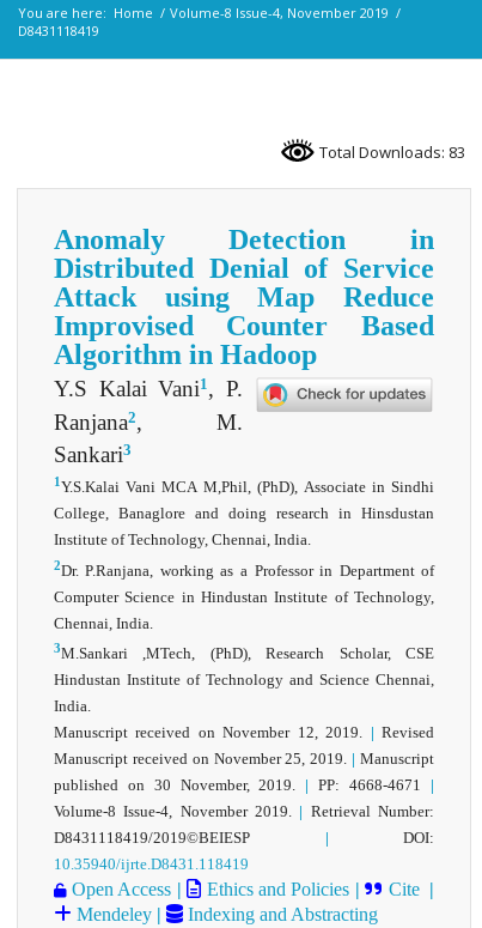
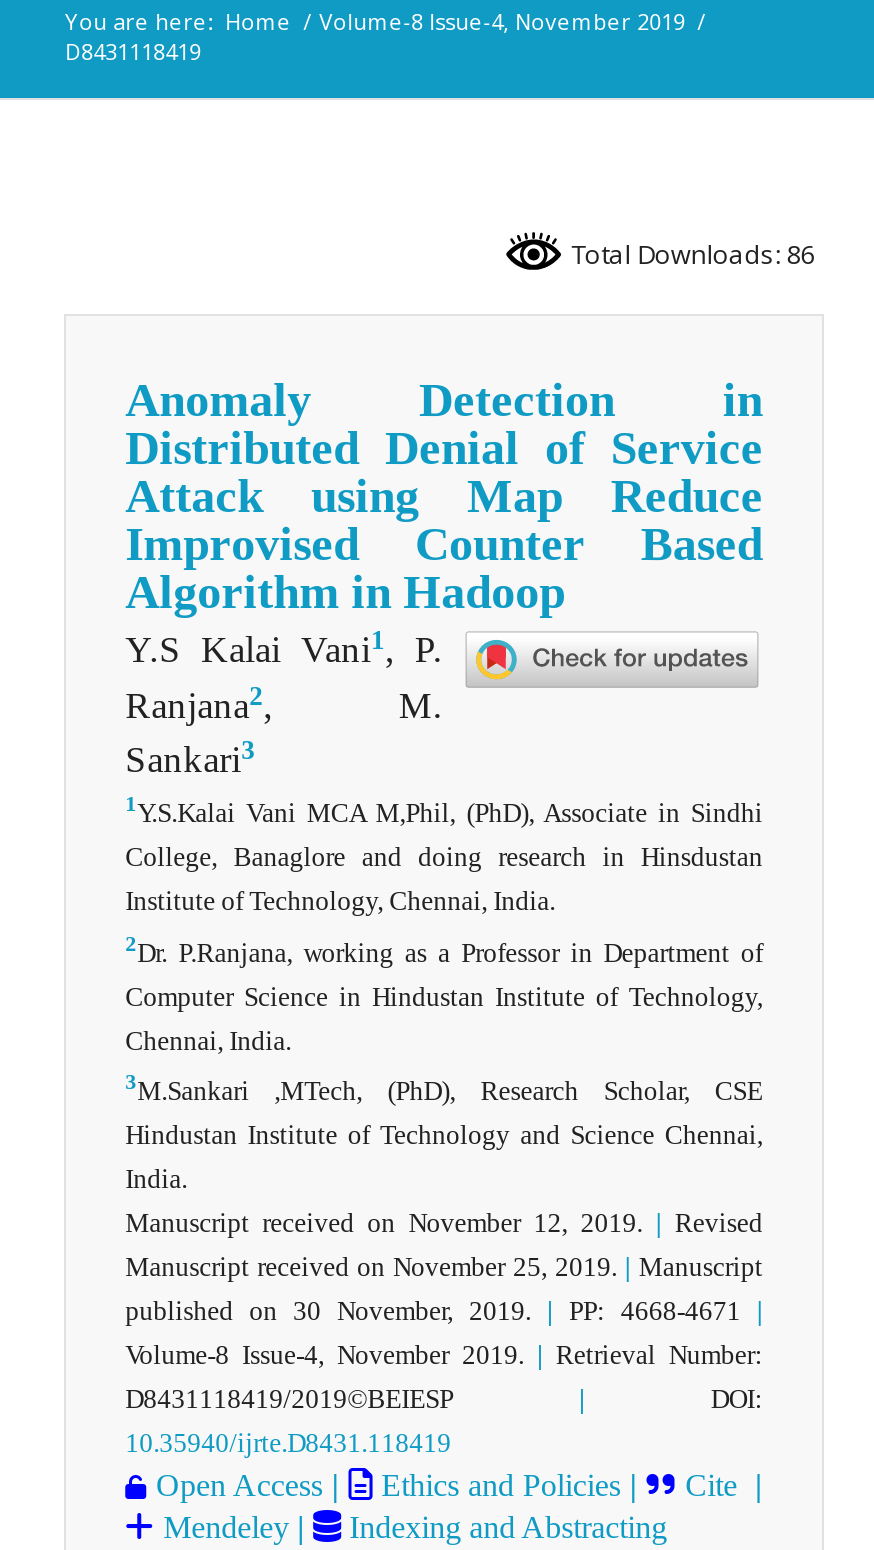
- Total Downloads: 83
+ Total Downloads: 86
